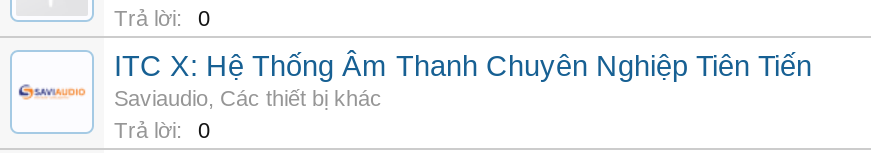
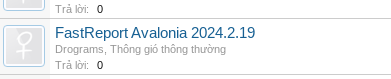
- [image]

- ITC X: Hệ Thống Âm Thanh Chuyên Nghiệp Tiên Tiến
- Saviaudio, Các thiết bị khác
+ FastReport Avalonia 2024.2.19
+ Drograms, Thông gió thông thường
